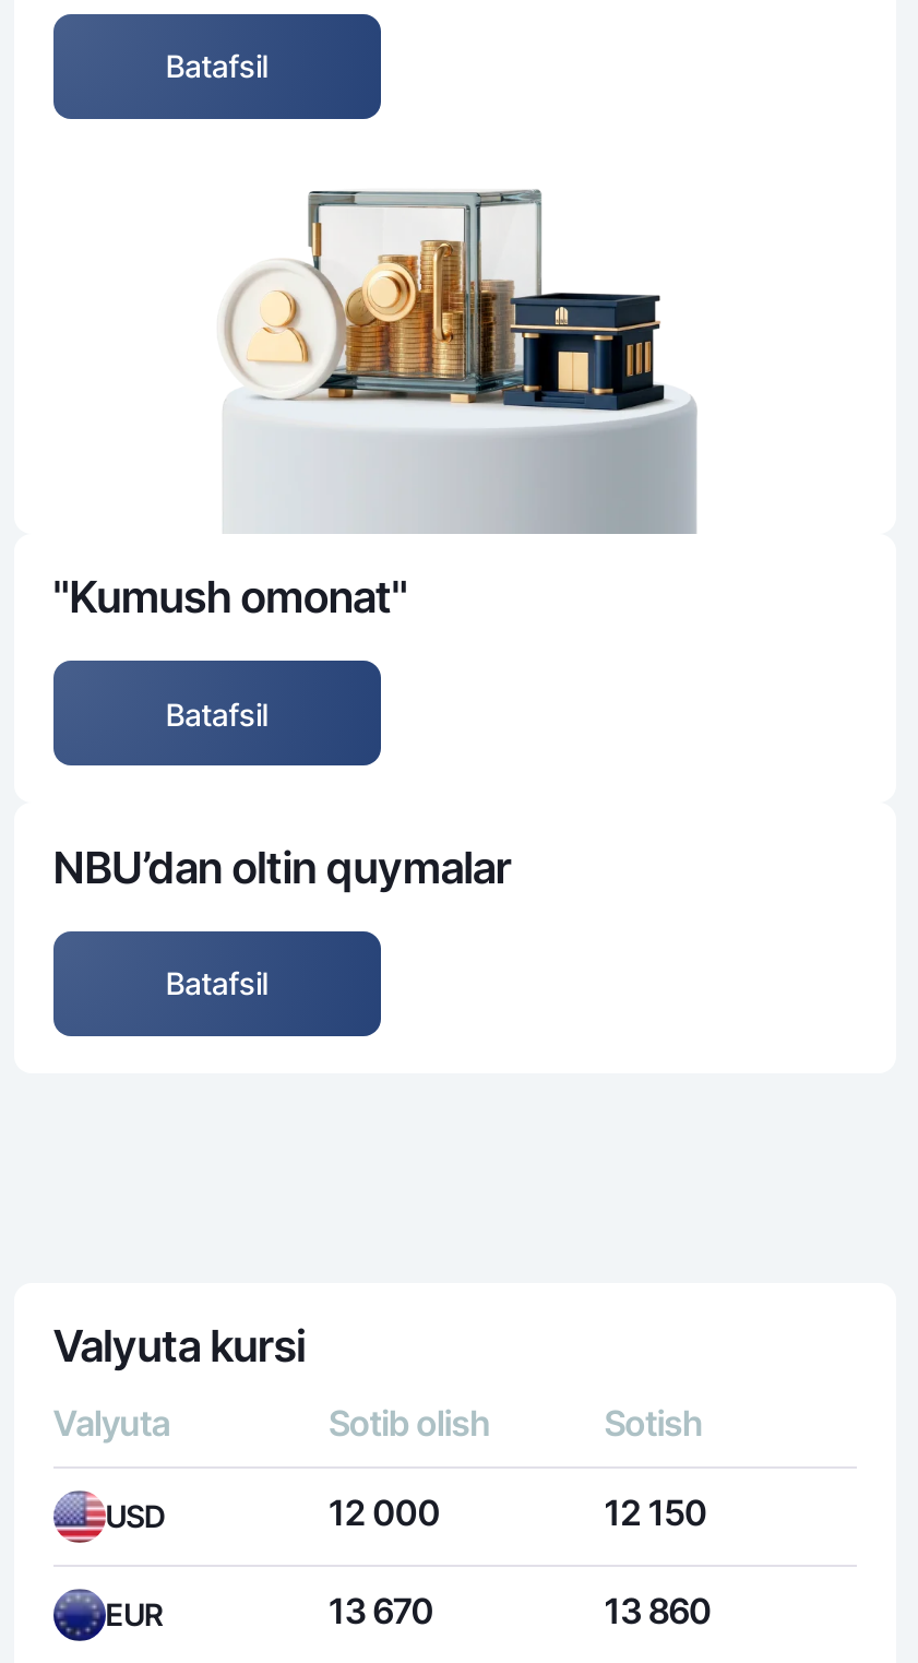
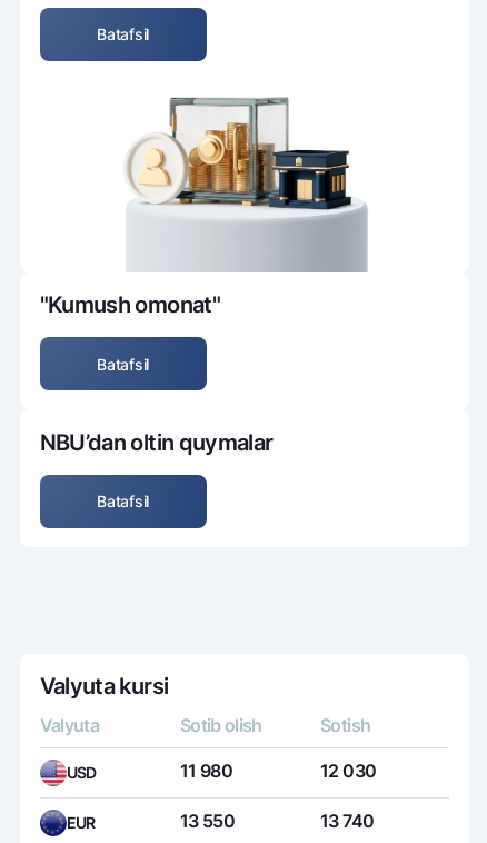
- 12 000
+ 11 980

- 12 150
+ 12 030

- 13 670
+ 13 550

- 13 860
+ 13 740
